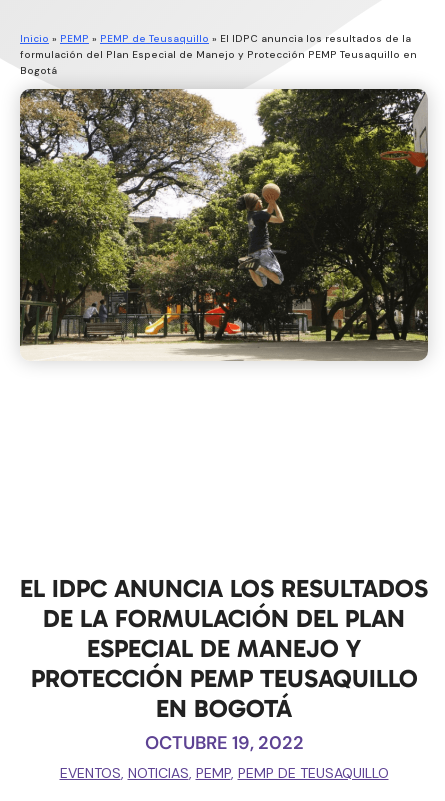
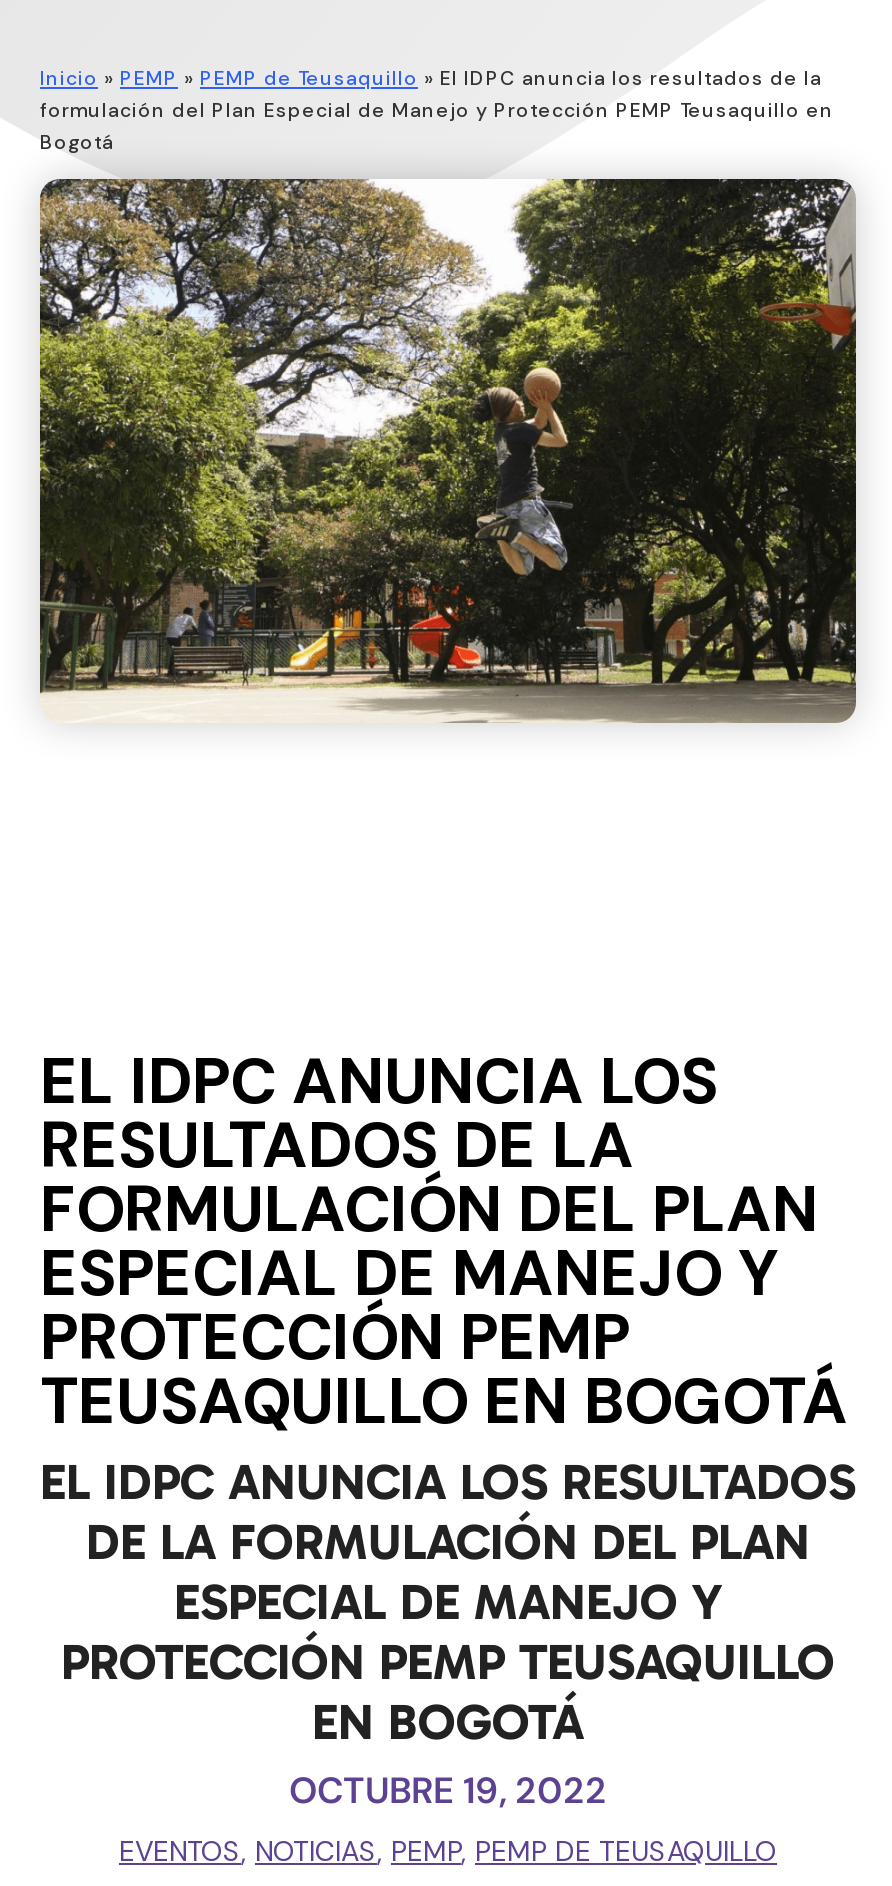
+ EL IDPC ANUNCIA LOS
+ RESULTADOS DE LA
+ FORMULACIÓN DEL PLAN
+ ESPECIAL DE MANEJO Y
+ PROTECCIÓN PEMP
+ TEUSAQUILLO EN BOGOTÁ
